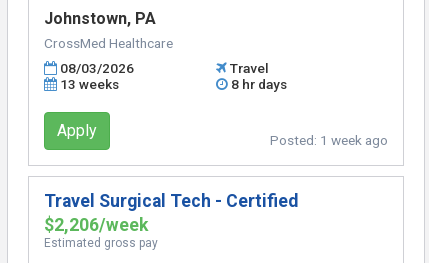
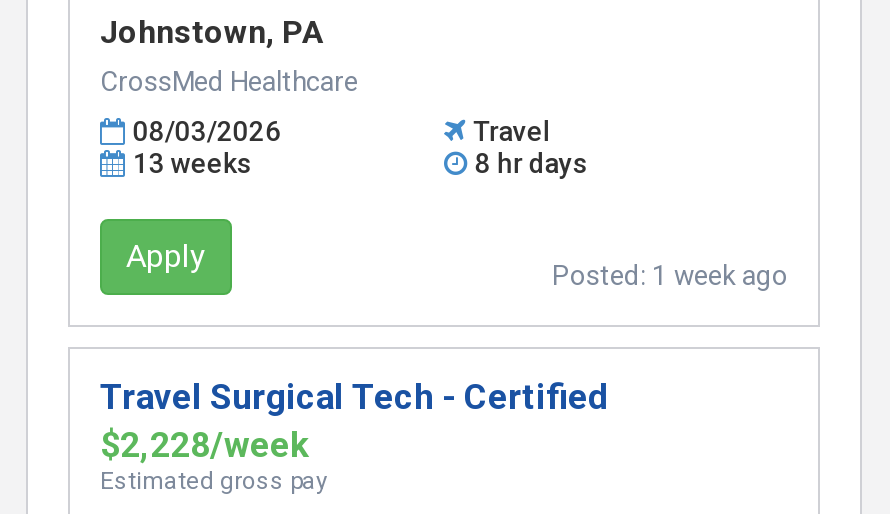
- $2,206/week
+ $2,228/week
